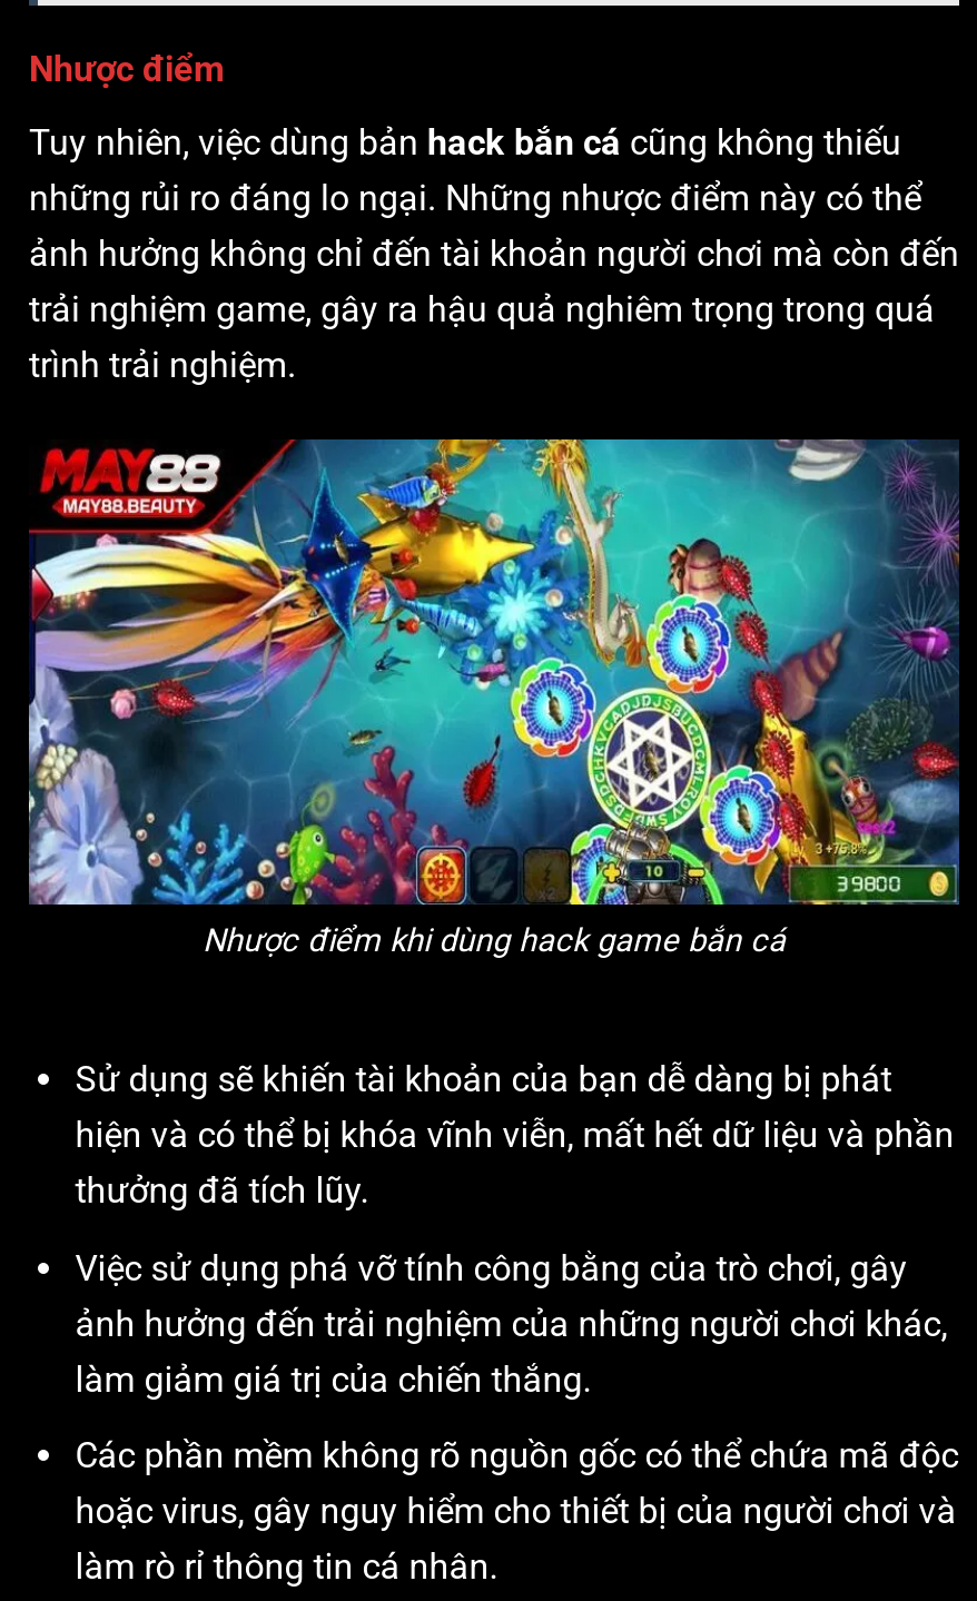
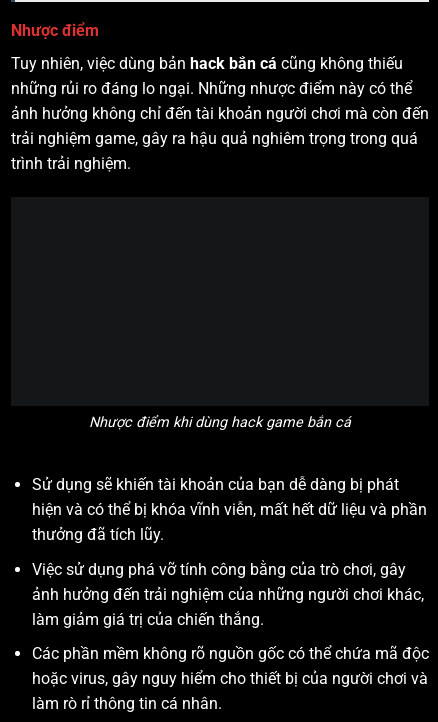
- [image]
